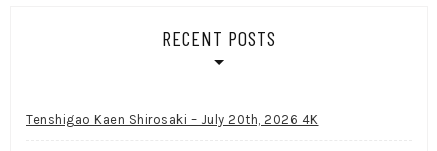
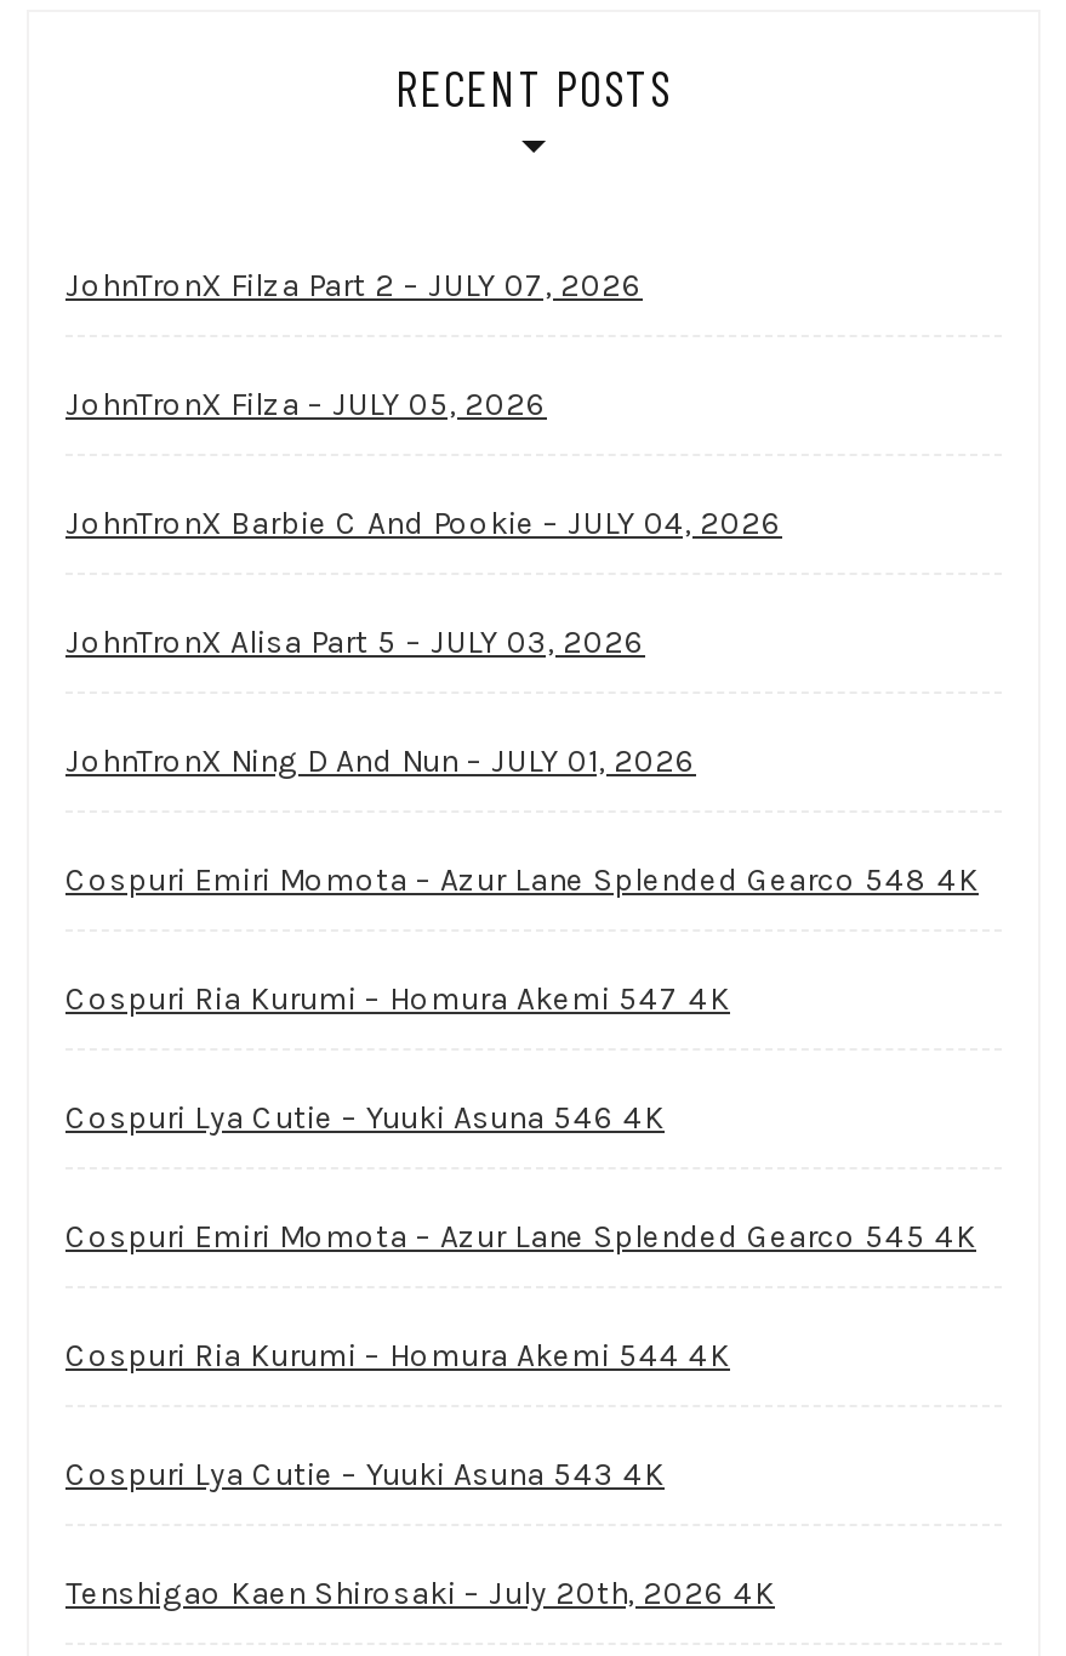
+ JohnTronX Filza Part 2 – JULY 07, 2026
+ JohnTronX Filza – JULY 05, 2026
+ JohnTronX Barbie C And Pookie – JULY 04, 2026
+ JohnTronX Alisa Part 5 – JULY 03, 2026
+ JohnTronX Ning D And Nun – JULY 01, 2026
+ Cospuri Emiri Momota – Azur Lane Splended Gearco 548 4K
+ Cospuri Ria Kurumi – Homura Akemi 547 4K
+ Cospuri Lya Cutie – Yuuki Asuna 546 4K
+ Cospuri Emiri Momota – Azur Lane Splended Gearco 545 4K
+ Cospuri Ria Kurumi – Homura Akemi 544 4K
+ Cospuri Lya Cutie – Yuuki Asuna 543 4K
